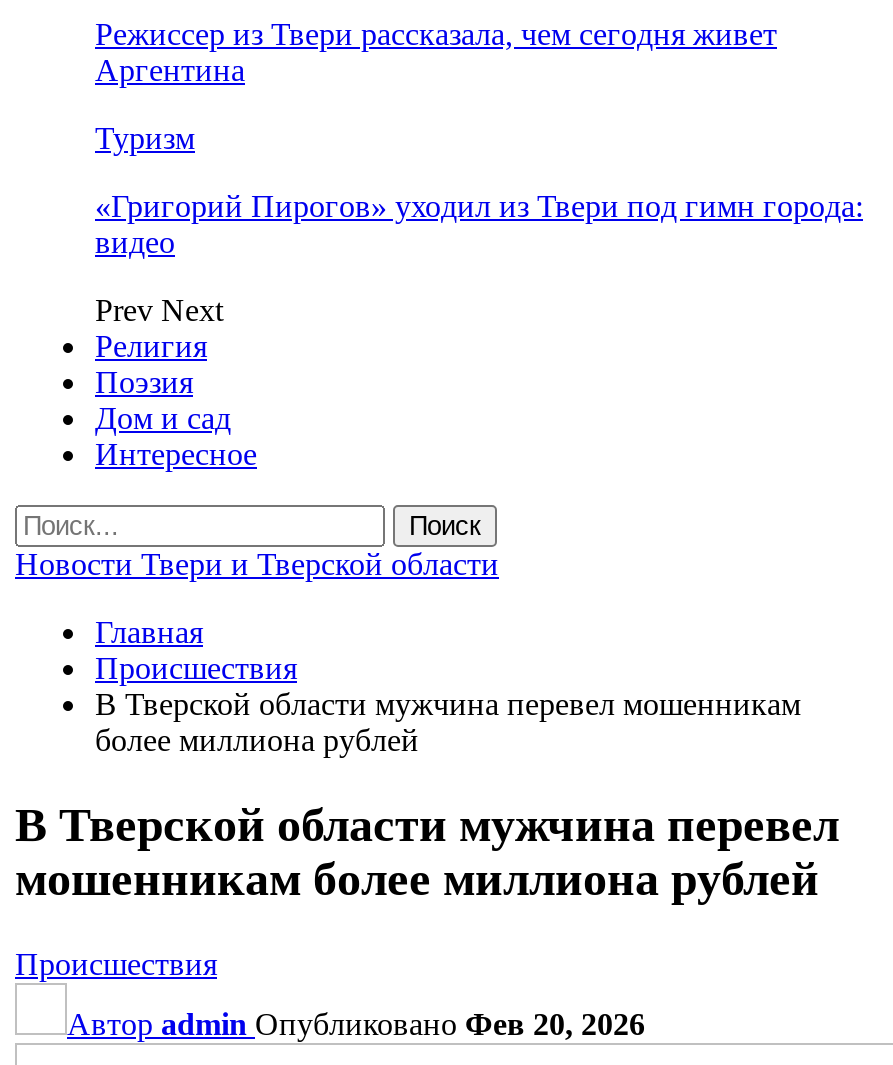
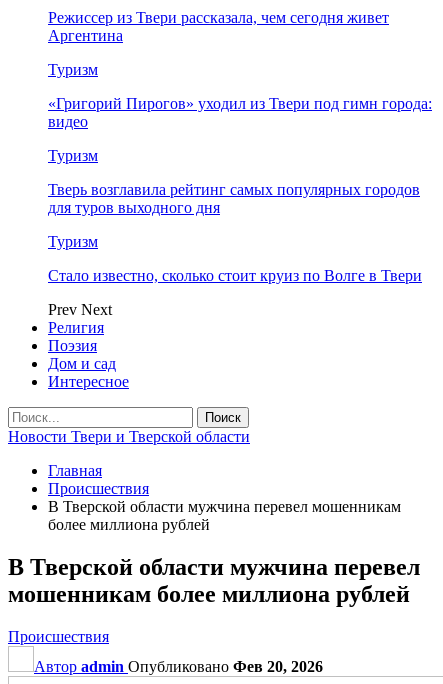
+ Туризм
+ Тверь возглавила рейтинг самых популярных городов
+ для туров выходного дня
+ Туризм
+ Стало известно, сколько стоит круиз по Волге в Твери
